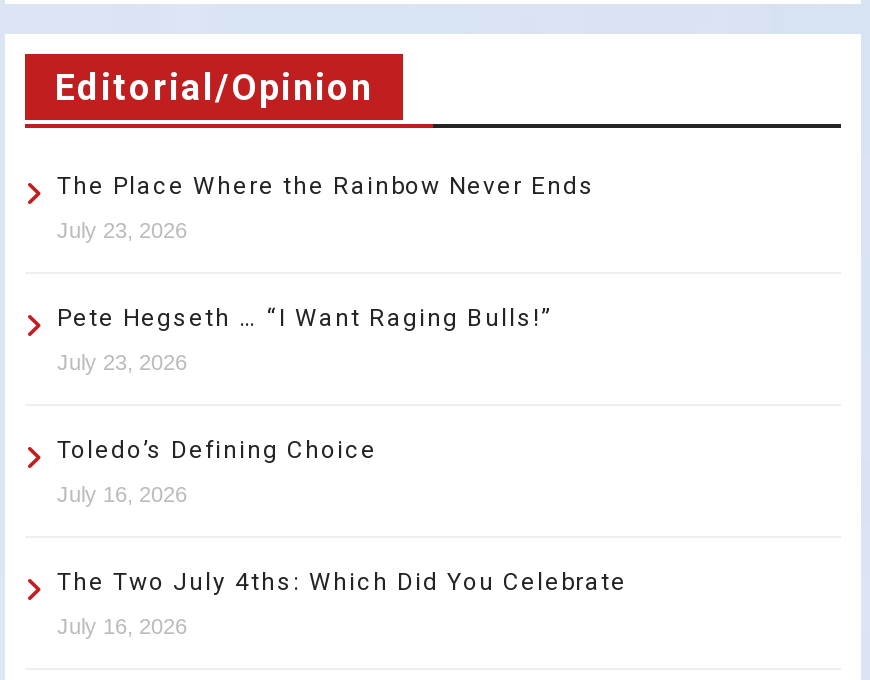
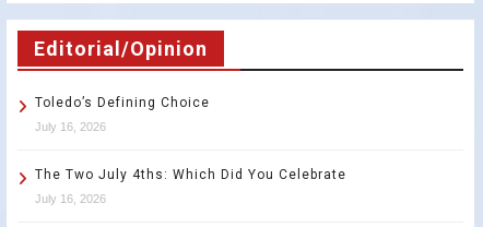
- The Place Where the Rainbow Never Ends
- July 23, 2026
- Pete Hegseth … “I Want Raging Bulls!”
- July 23, 2026
